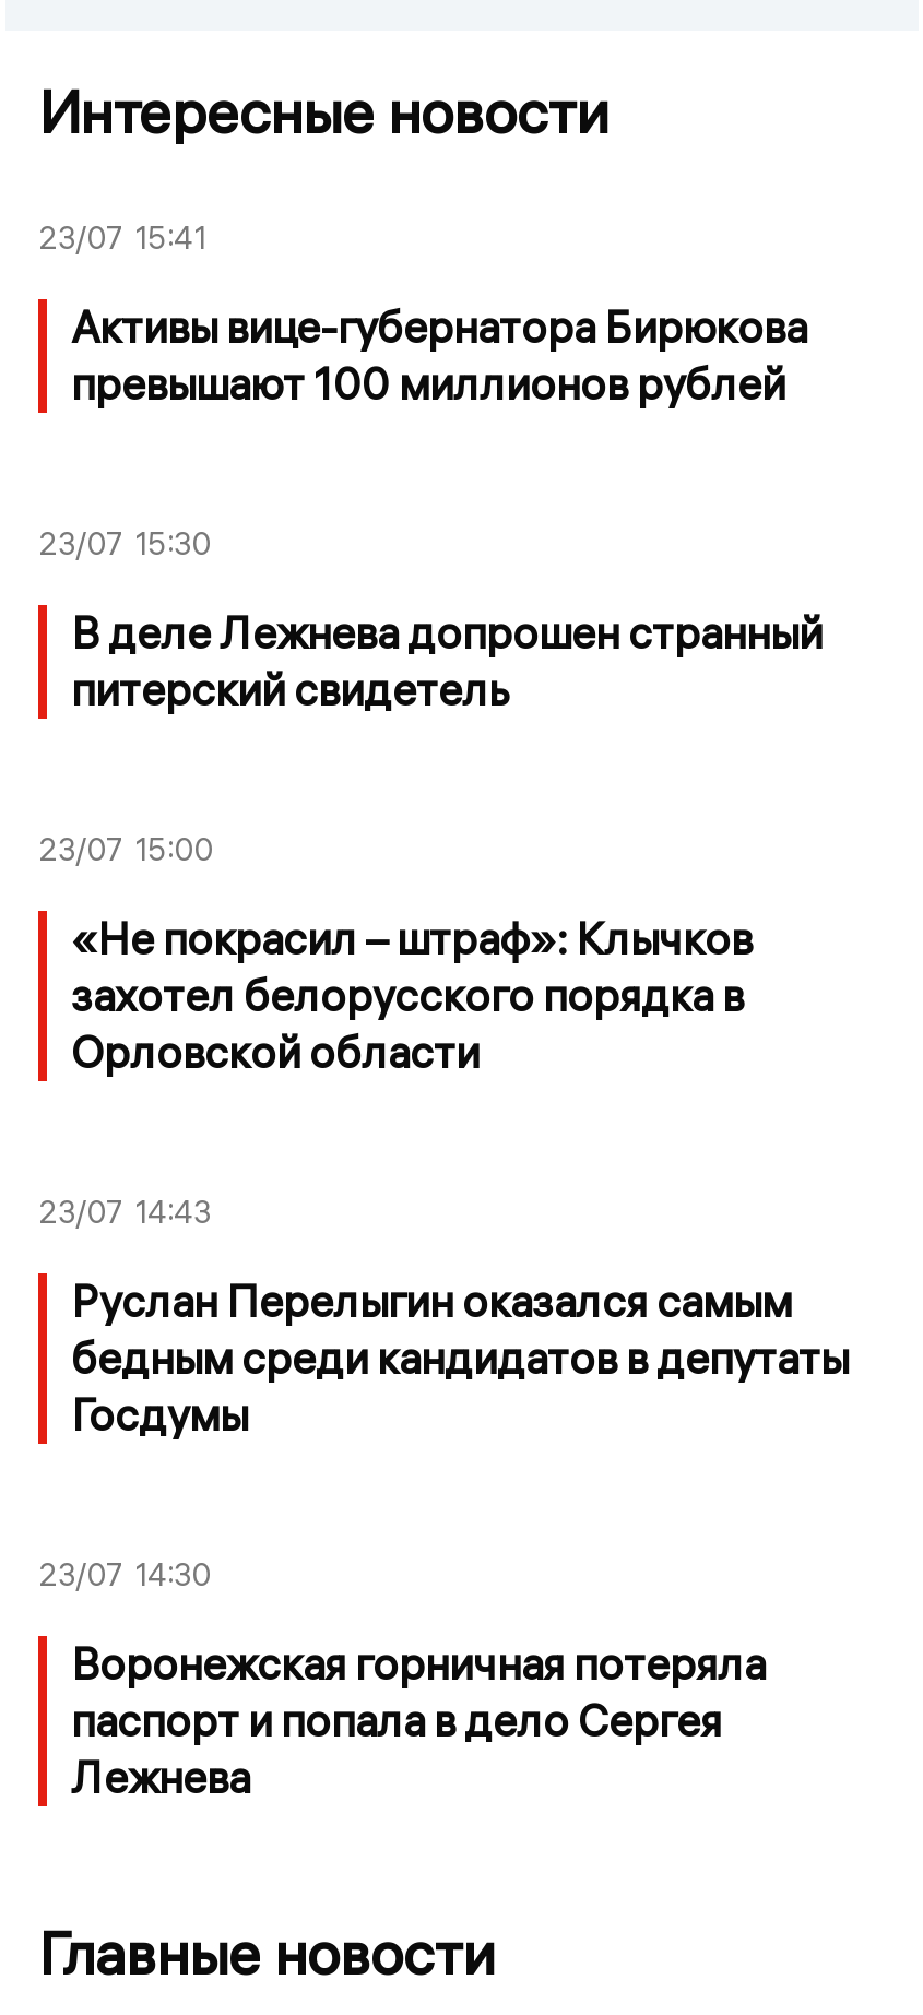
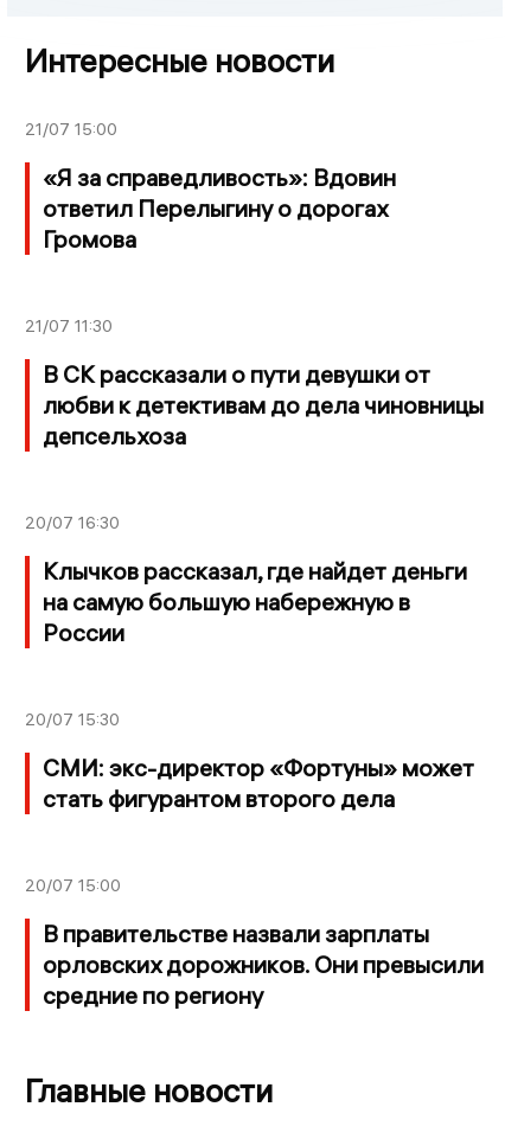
- 23/07 15:41
+ 21/07 15:00

- Активы вице-губернатора Бирюкова
- превышают 100 миллионов рублей
+ «Я за справедливость»: Вдовин
+ ответил Перелыгину о дорогах
+ Громова

- 23/07 15:30
+ 21/07 11:30

- В деле Лежнева допрошен странный
- питерский свидетель
+ В СК рассказали о пути девушки от
+ любви к детективам до дела чиновницы
+ депсельхоза

- 23/07 15:00
+ 20/07 16:30

- «Не покрасил – штраф»: Клычков
- захотел белорусского порядка в
- Орловской области
+ Клычков рассказал, где найдет деньги
+ на самую большую набережную в
+ России

- 23/07 14:43
+ 20/07 15:30

- Руслан Перелыгин оказался самым
- бедным среди кандидатов в депутаты
- Госдумы
+ СМИ: экс-директор «Фортуны» может
+ стать фигурантом второго дела

- 23/07 14:30
+ 20/07 15:00

- Воронежская горничная потеряла
- паспорт и попала в дело Сергея
- Лежнева
+ В правительстве назвали зарплаты
+ орловских дорожников. Они превысили
+ средние по региону
